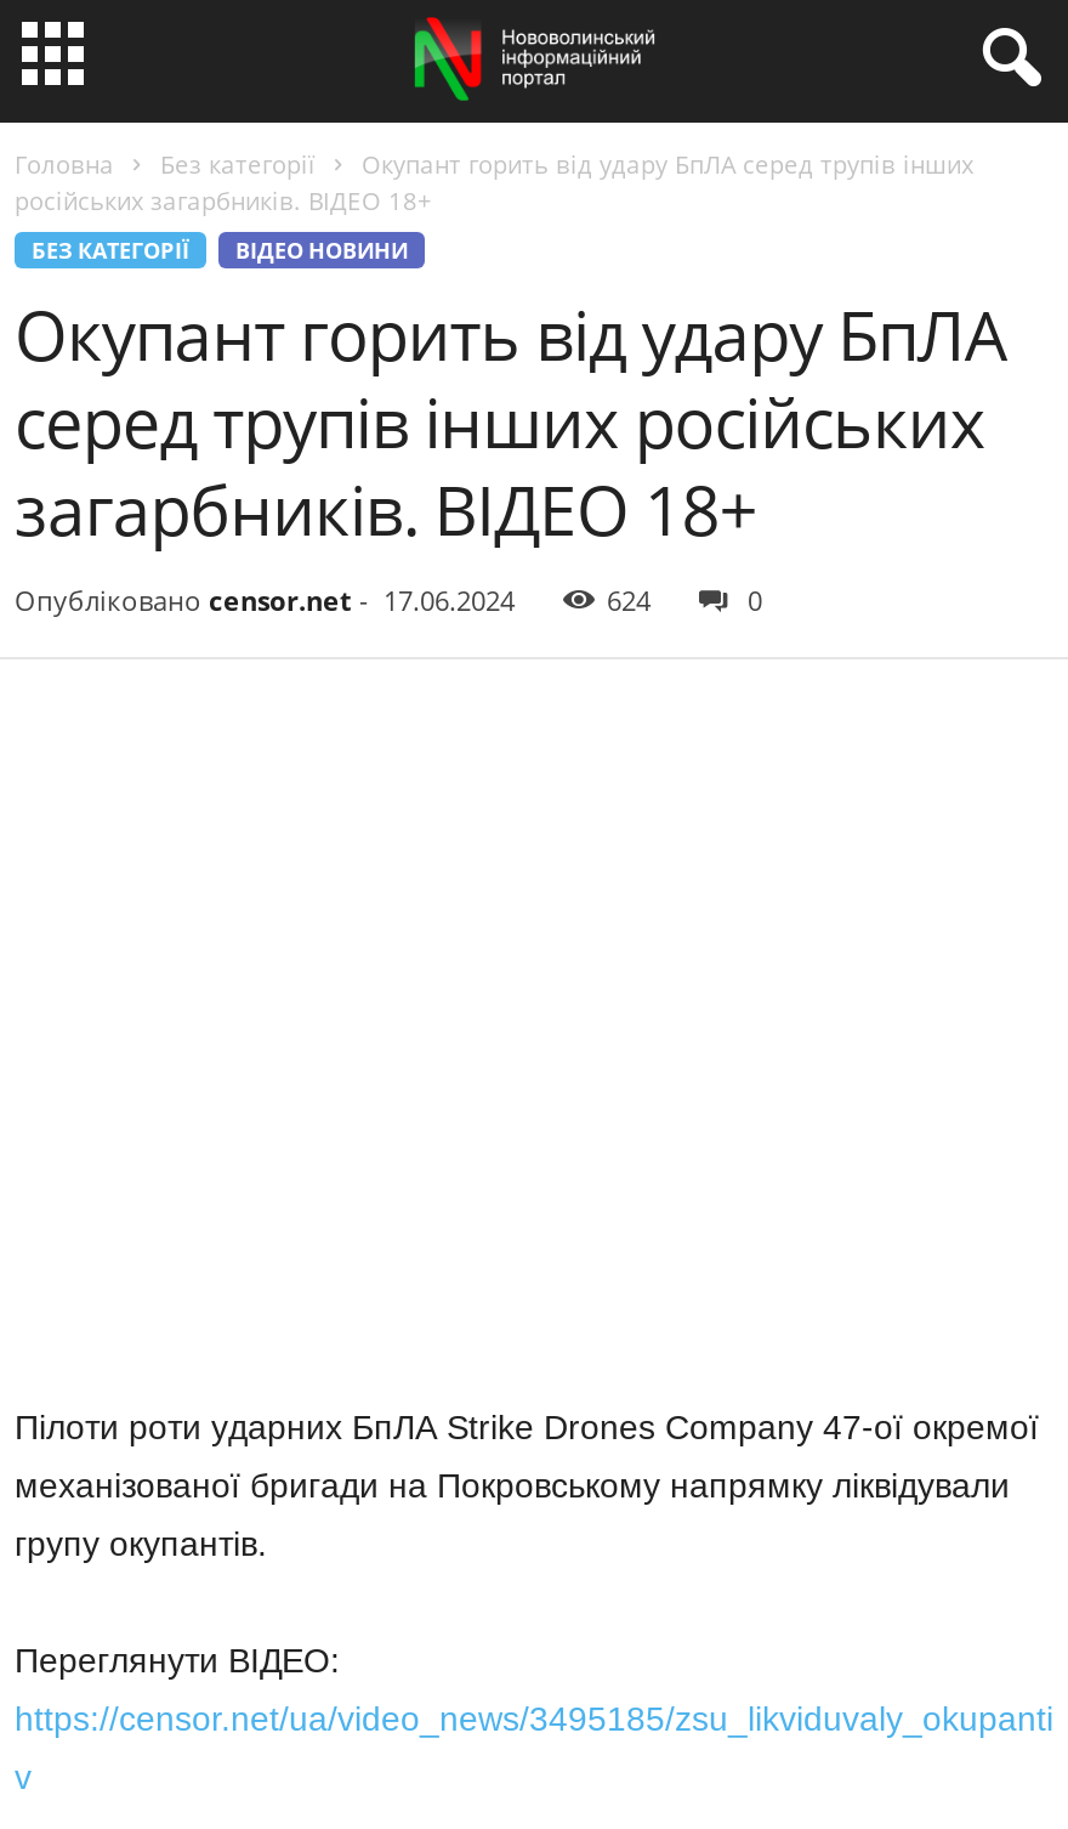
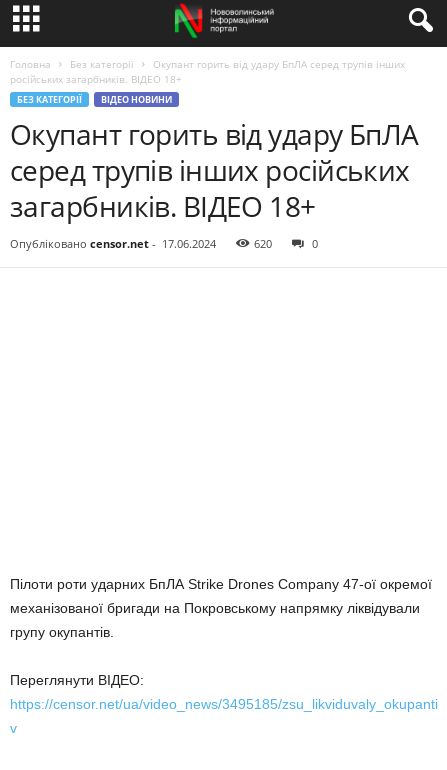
- 624
+ 620
